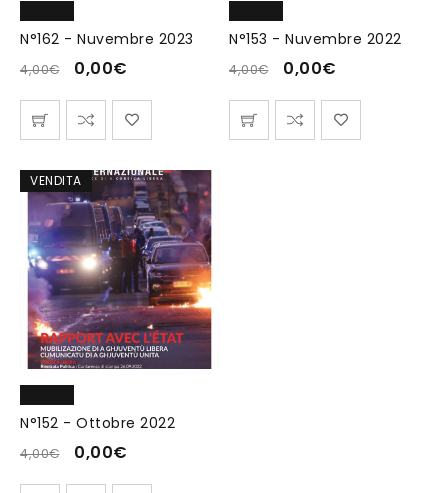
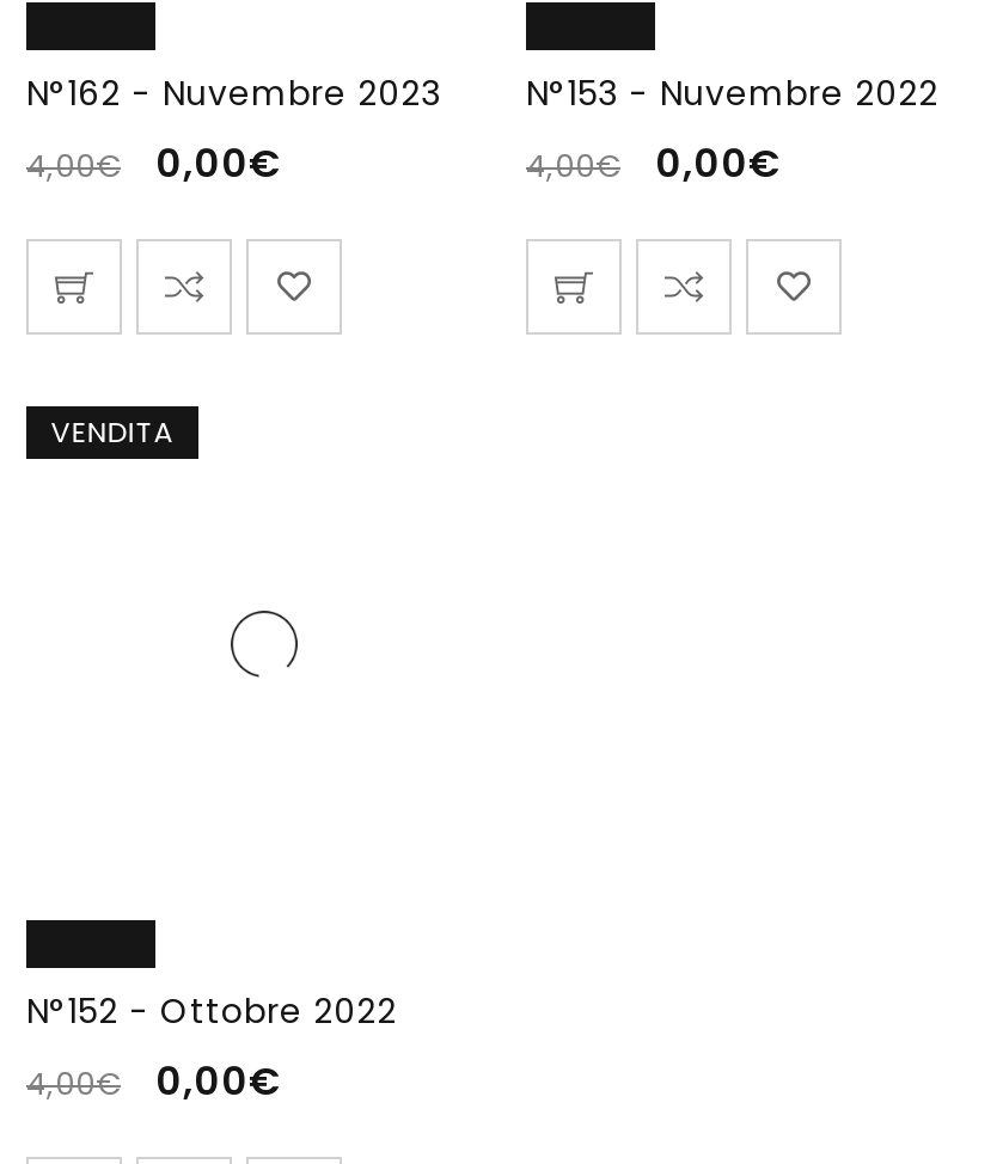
- [image]
